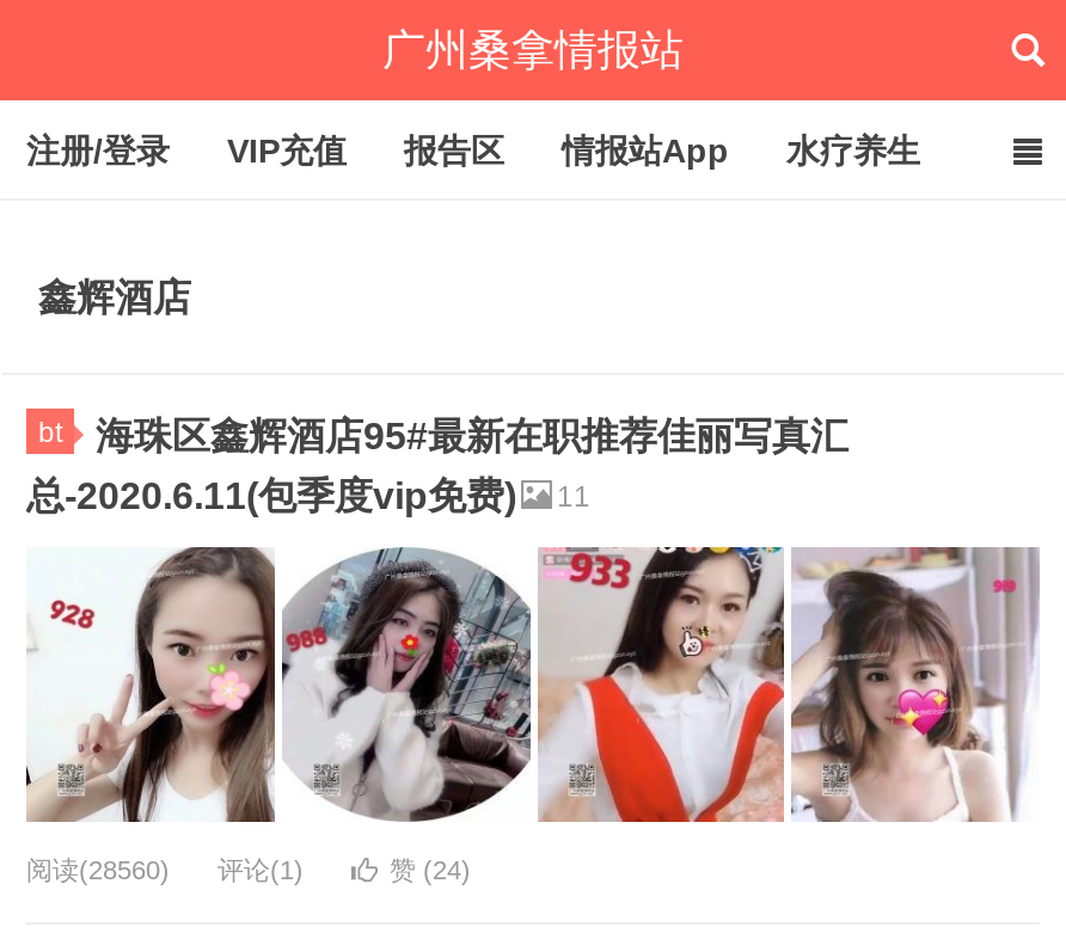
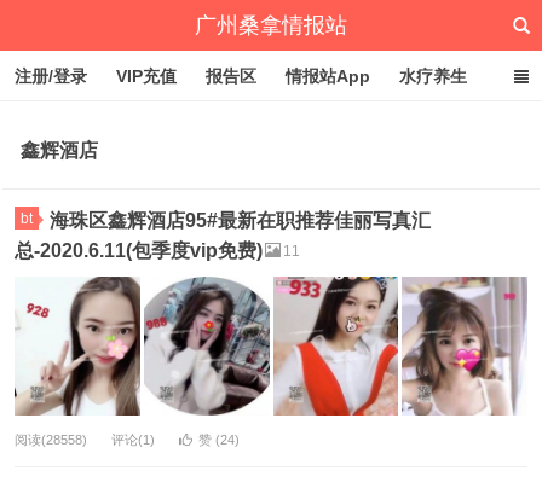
- 阅读(28560) 评论(1)
+ 阅读(28558) 评论(1)
